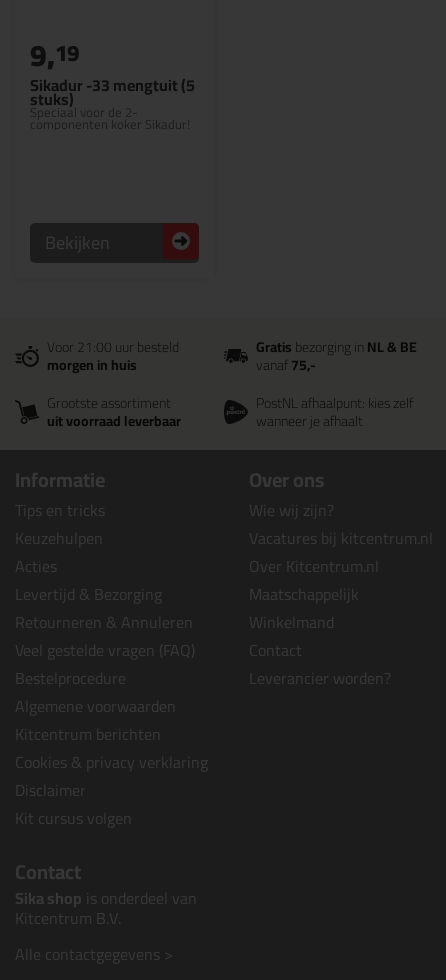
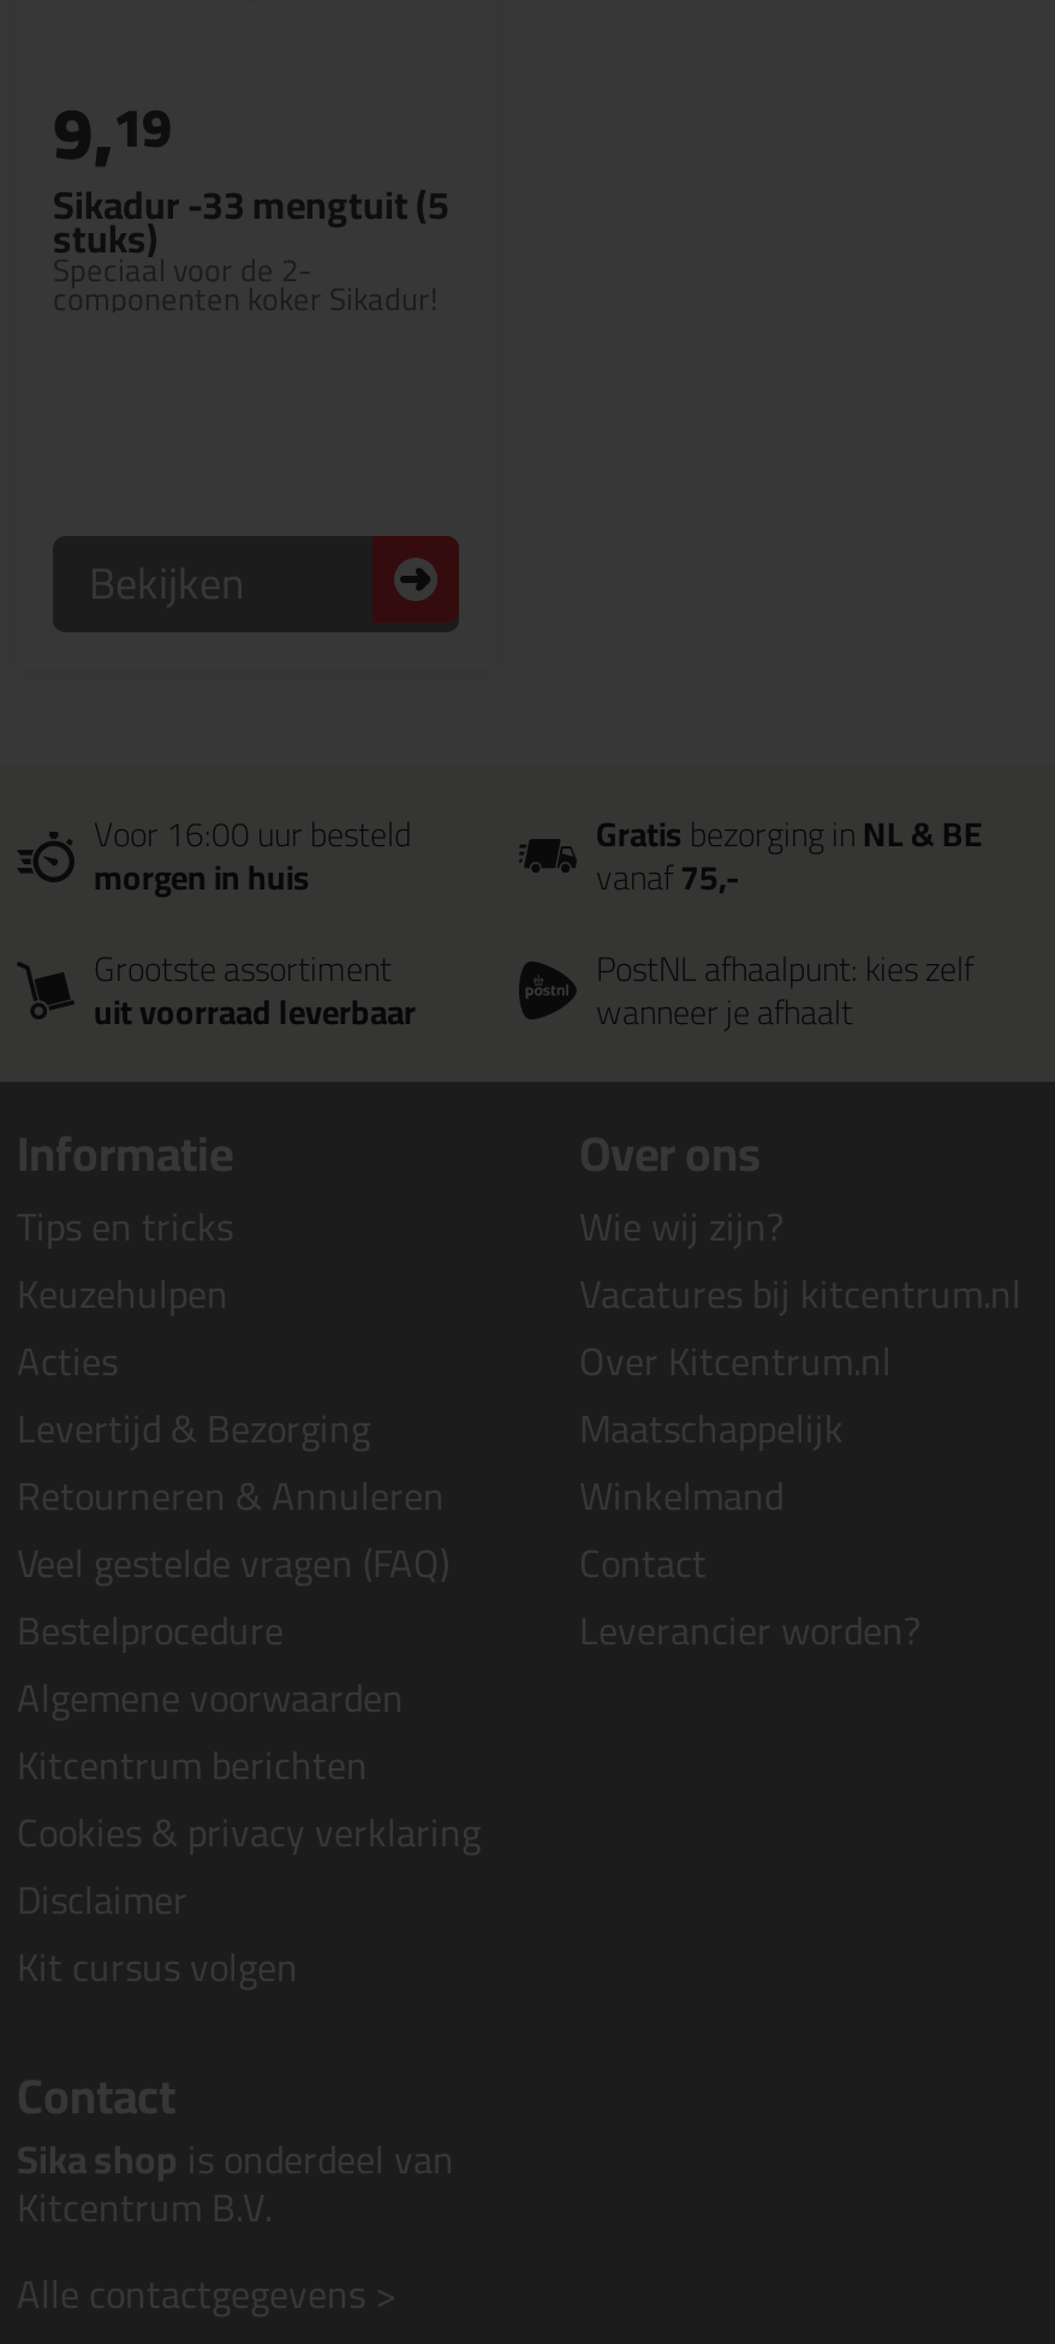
- Voor 21:00 uur besteld
+ Voor 16:00 uur besteld
